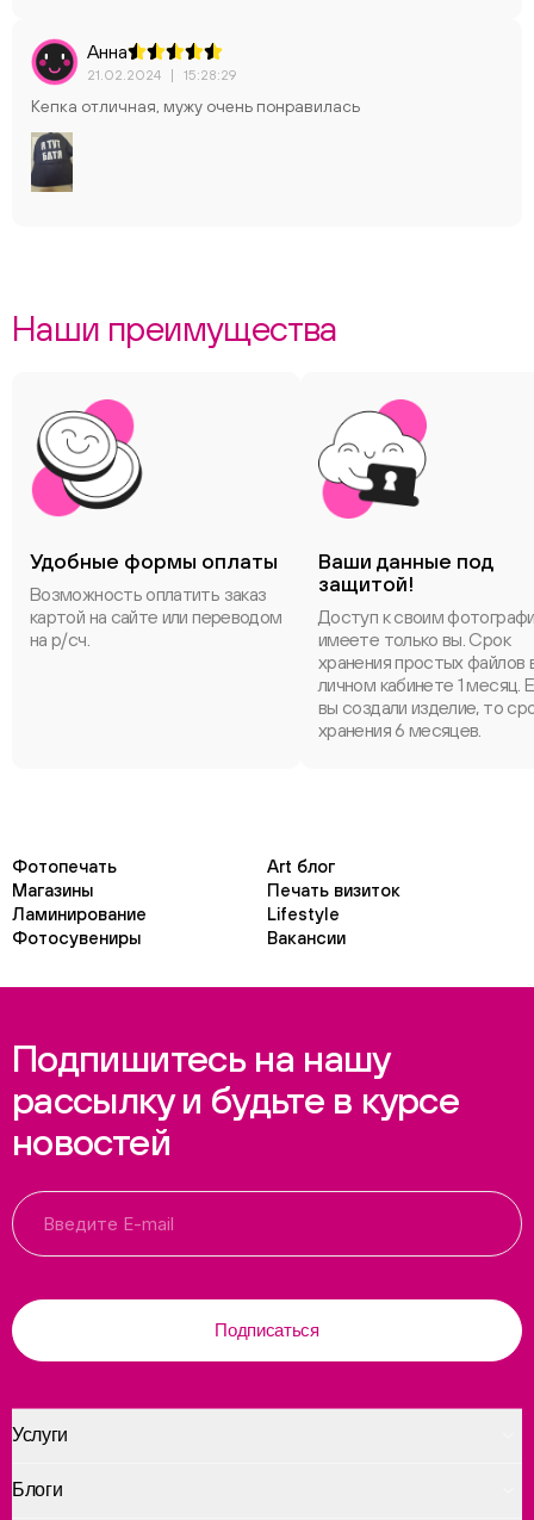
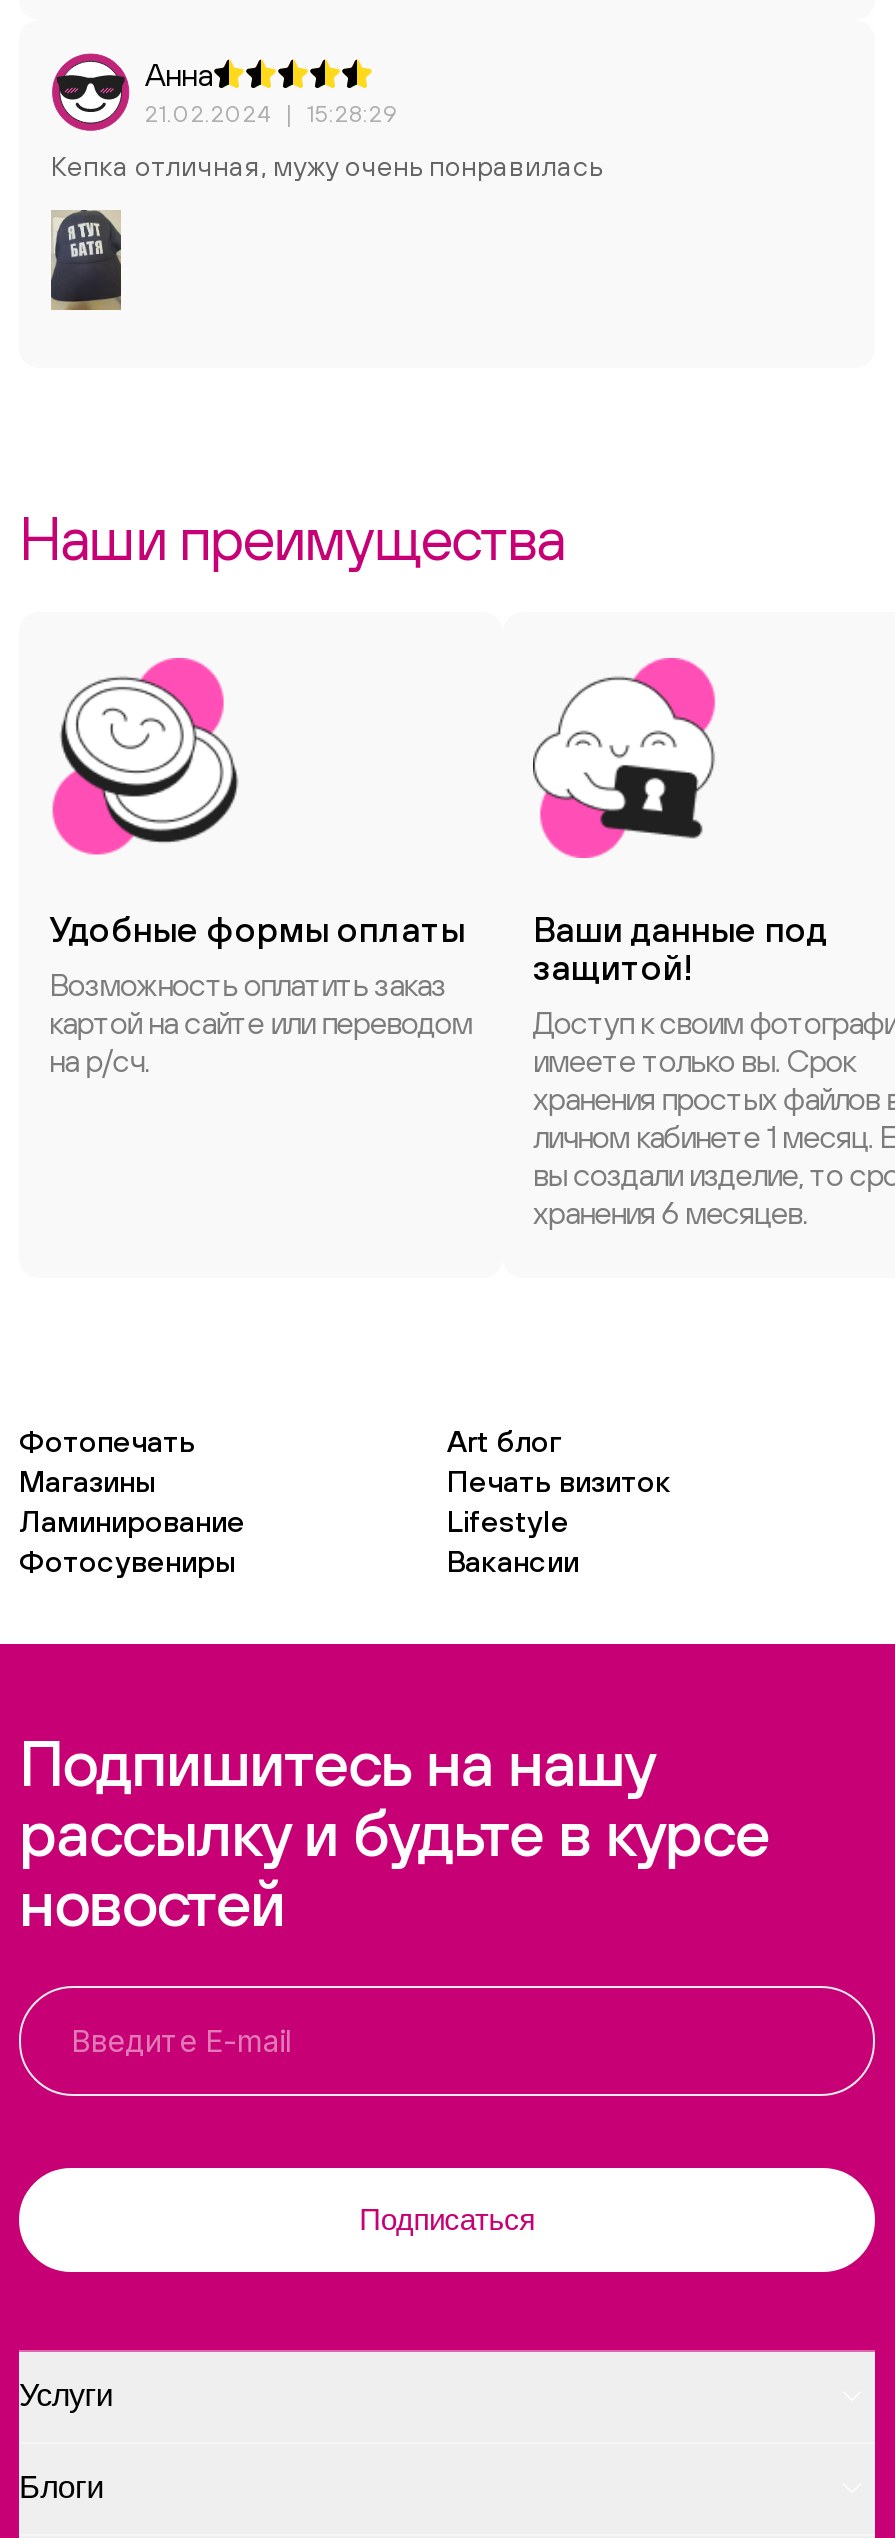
- [image]
+ [image]
